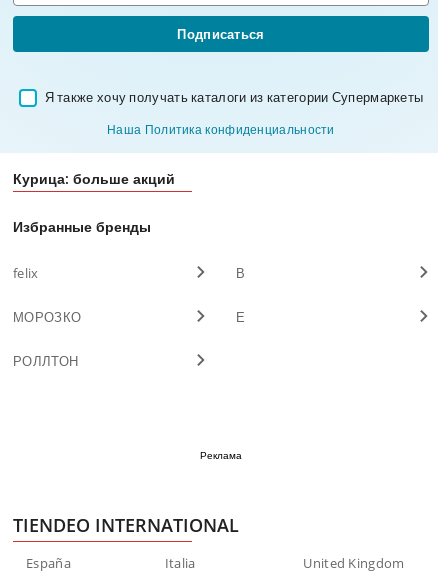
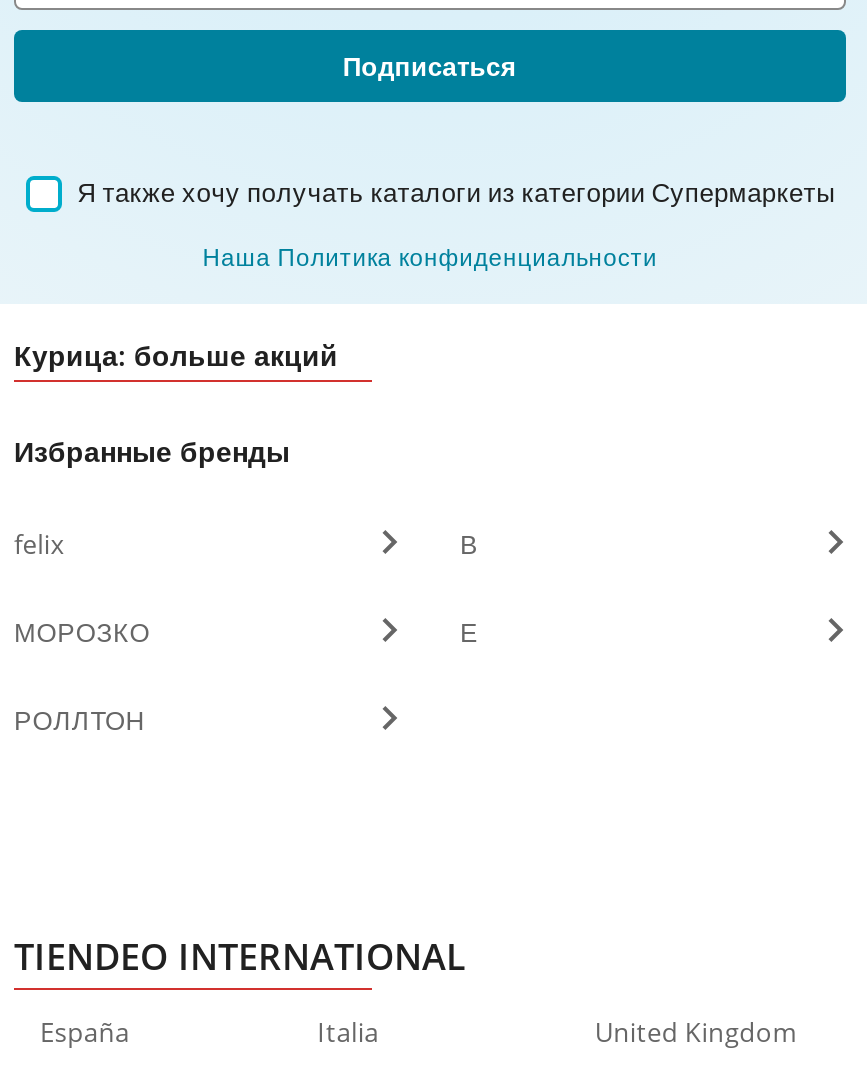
- Реклама
